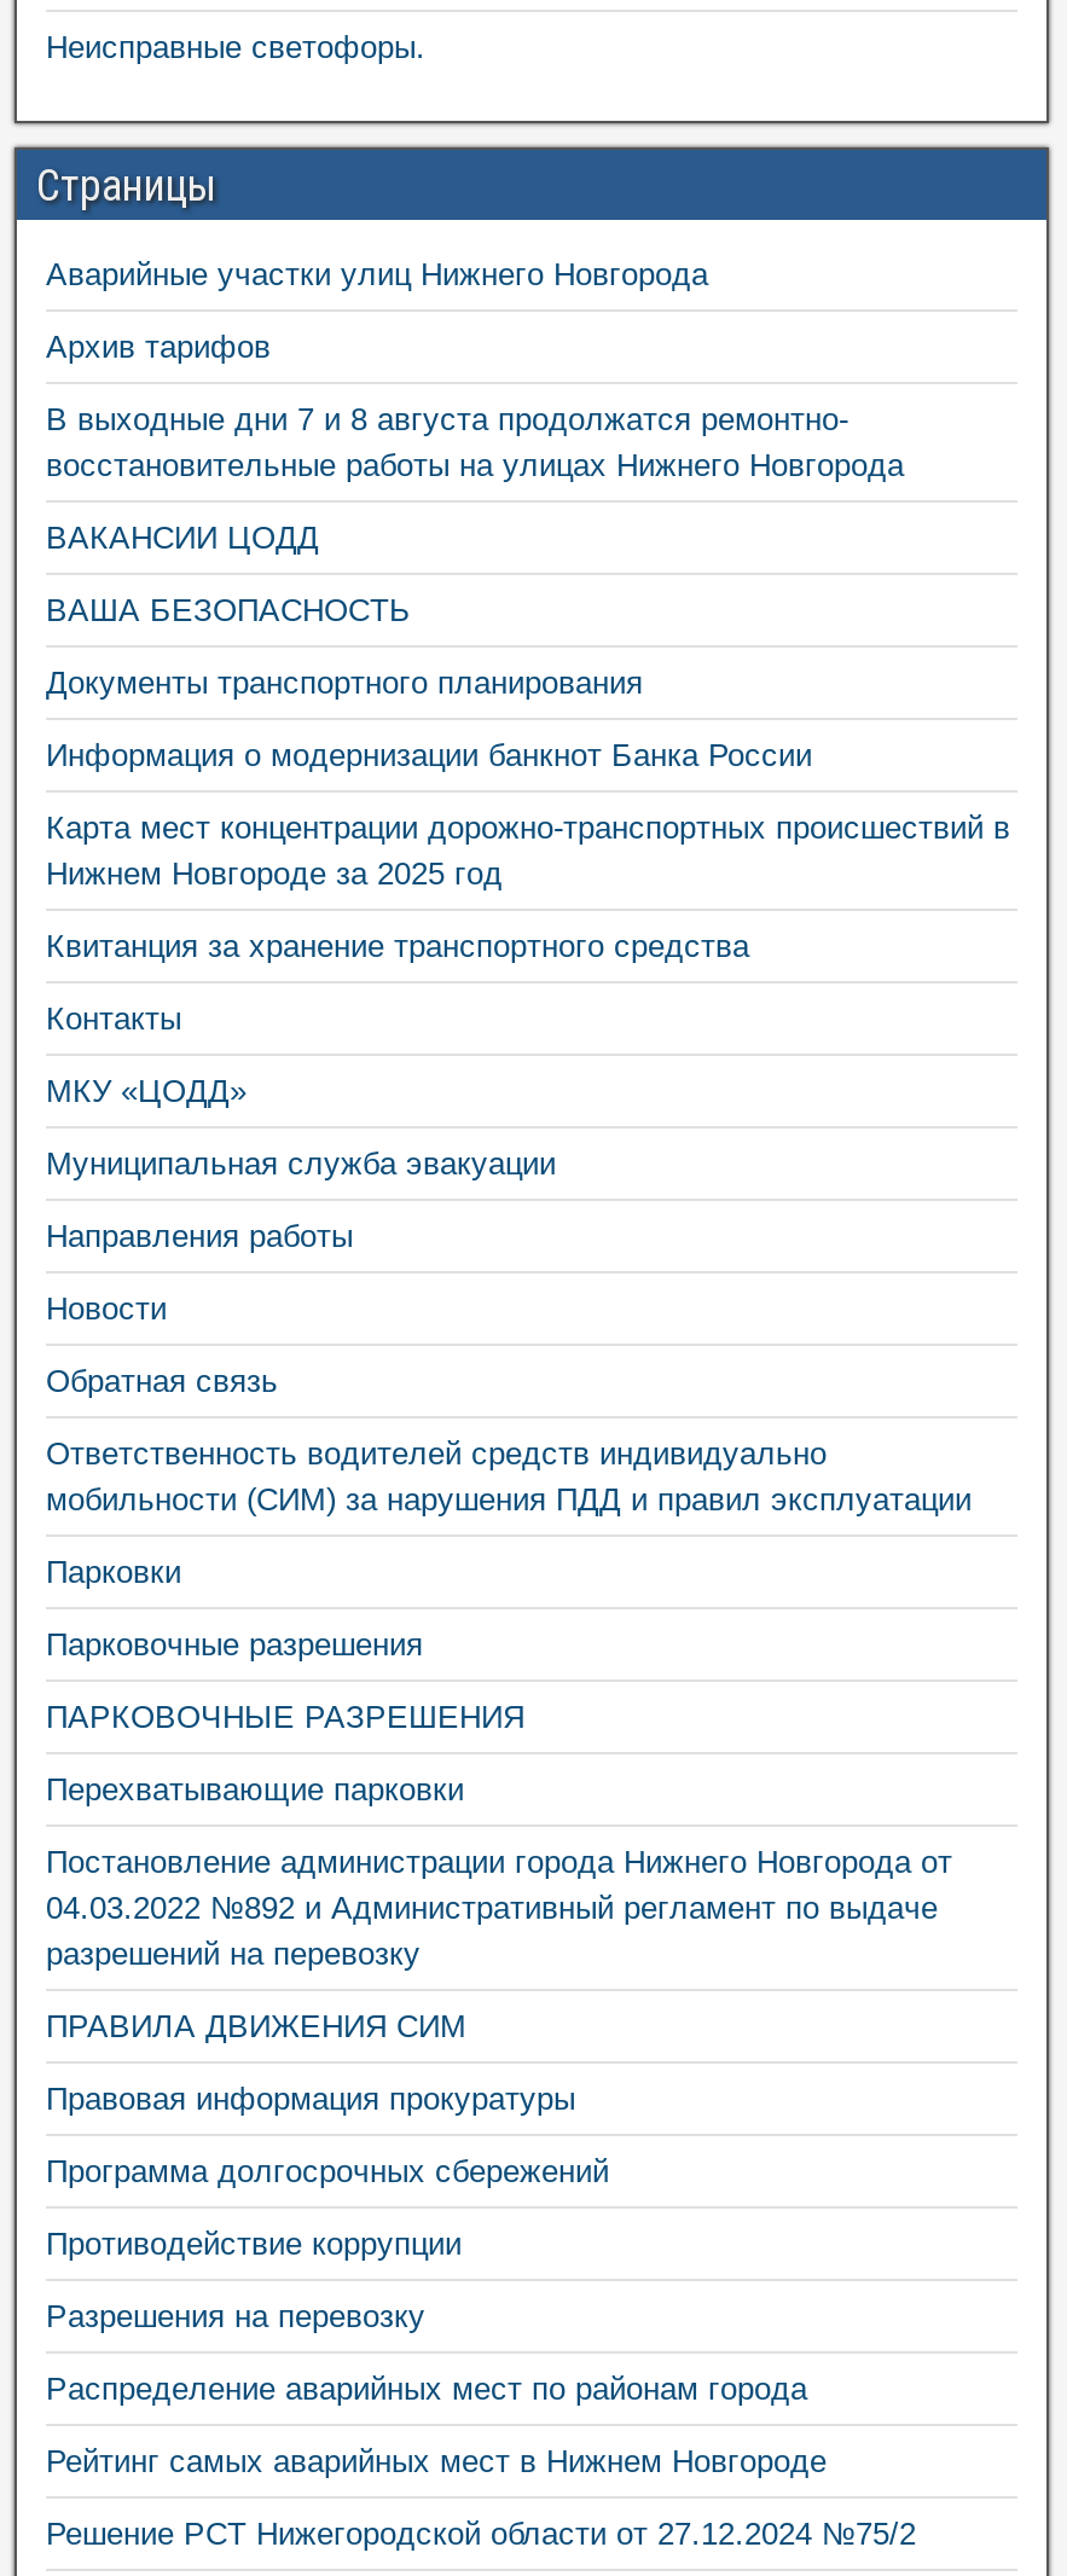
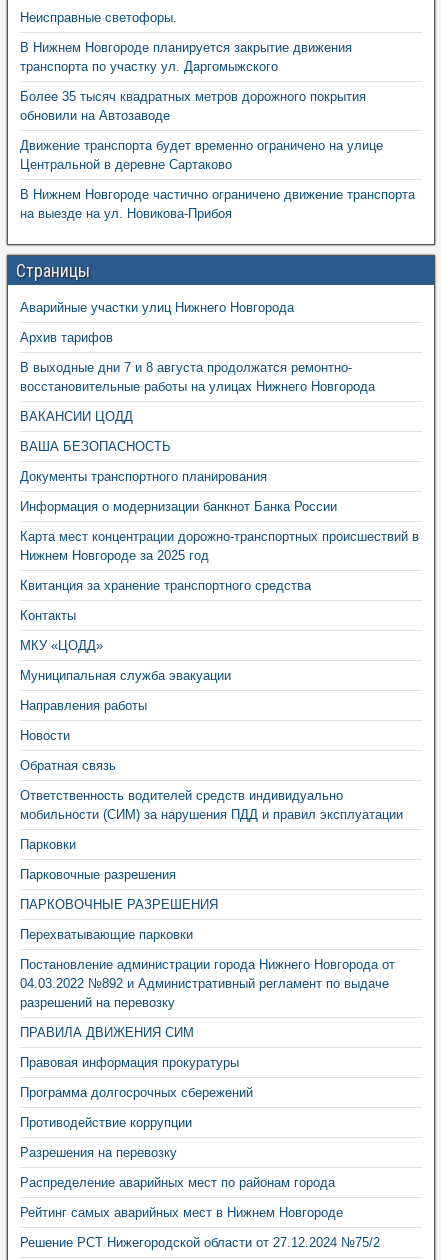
+ В Нижнем Новгороде планируется закрытие движения
+ транспорта по участку ул. Даргомыжского
+ Более 35 тысяч квадратных метров дорожного покрытия
+ обновили на Автозаводе
+ Движение транспорта будет временно ограничено на улице
+ Центральной в деревне Сартаково
+ В Нижнем Новгороде частично ограничено движение транспорта
+ на выезде на ул. Новикова-Прибоя
